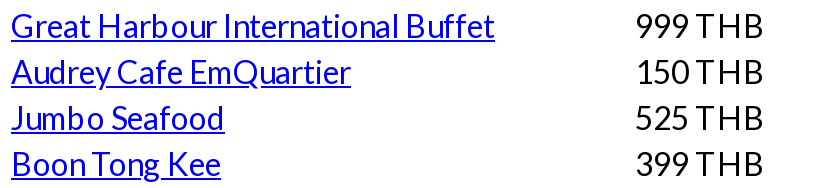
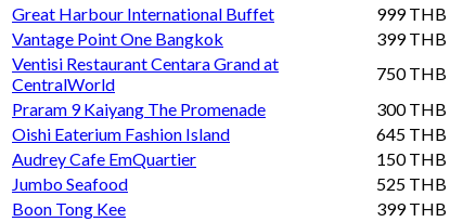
+ Vantage Point One Bangkok
+ 399 THB
+ Ventisi Restaurant Centara Grand at
+ CentralWorld

+ 750 THB
+ Praram 9 Kaiyang The Promenade
+ 300 THB
+ Oishi Eaterium Fashion Island
+ 645 THB
